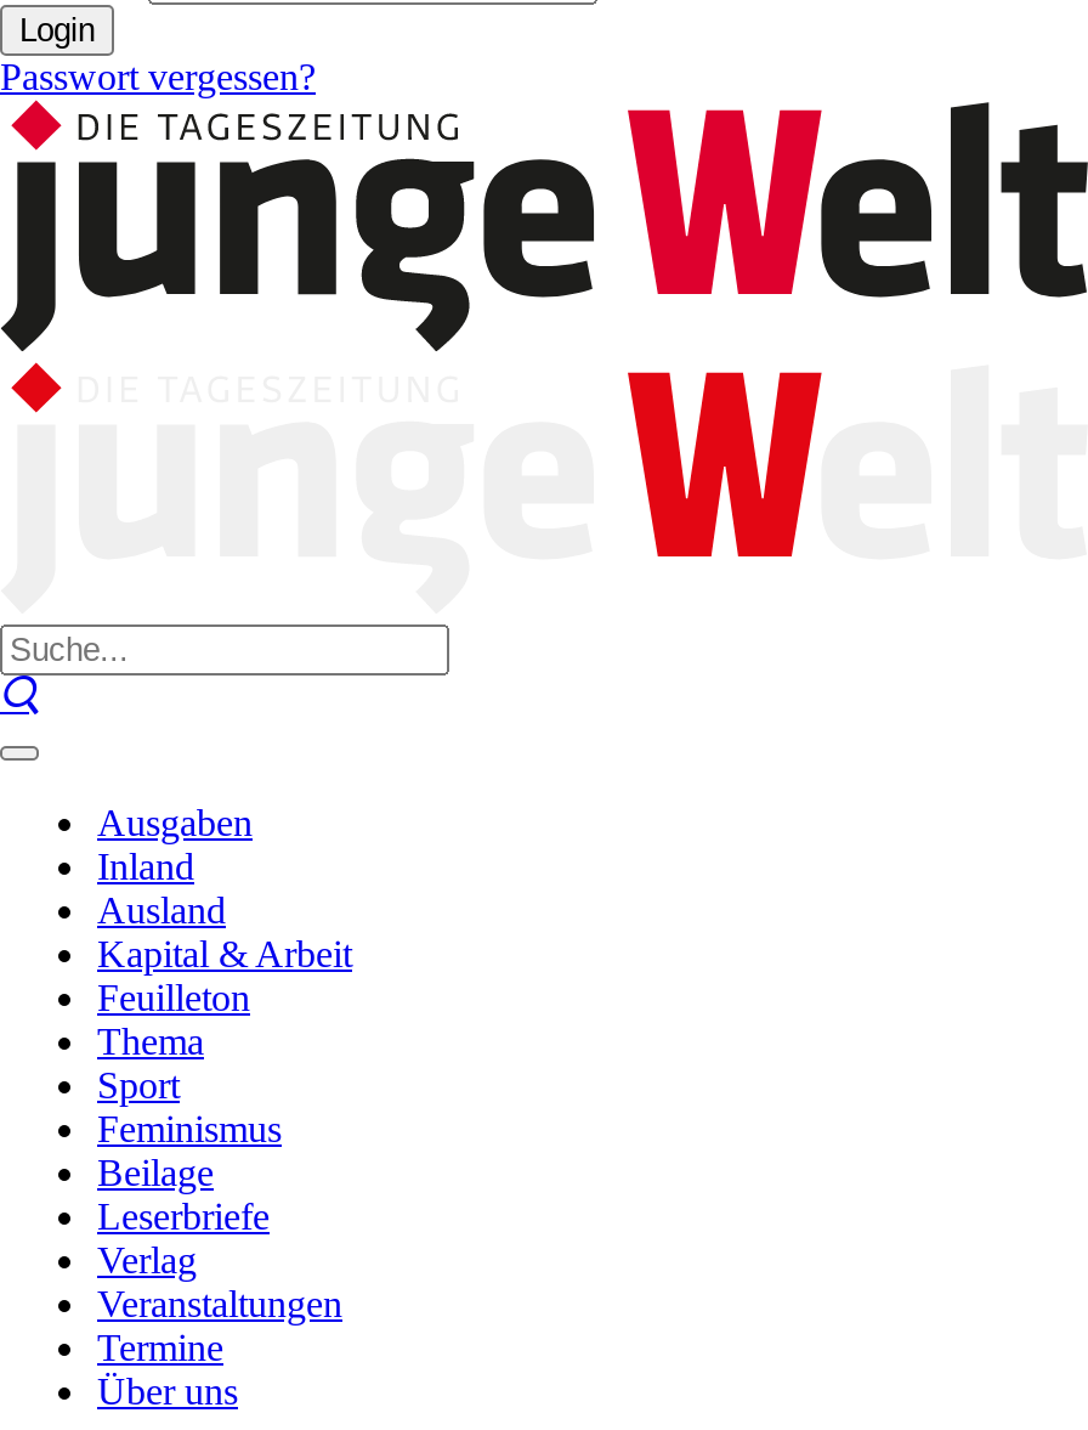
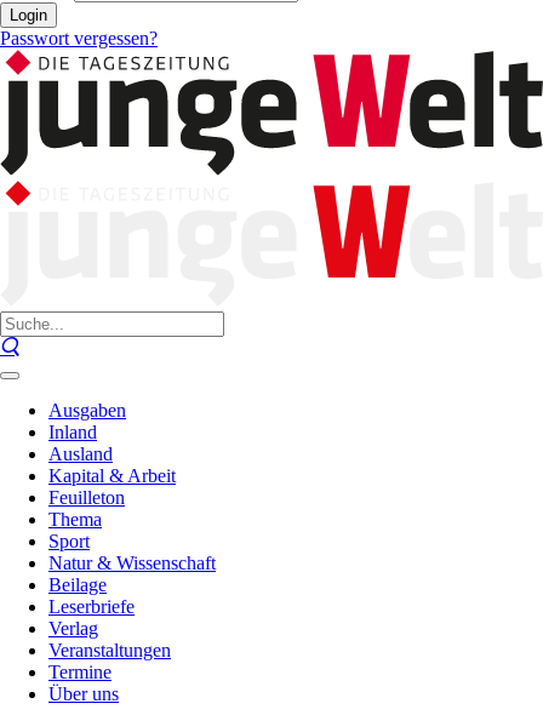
- Feminismus
+ Natur & Wissenschaft
